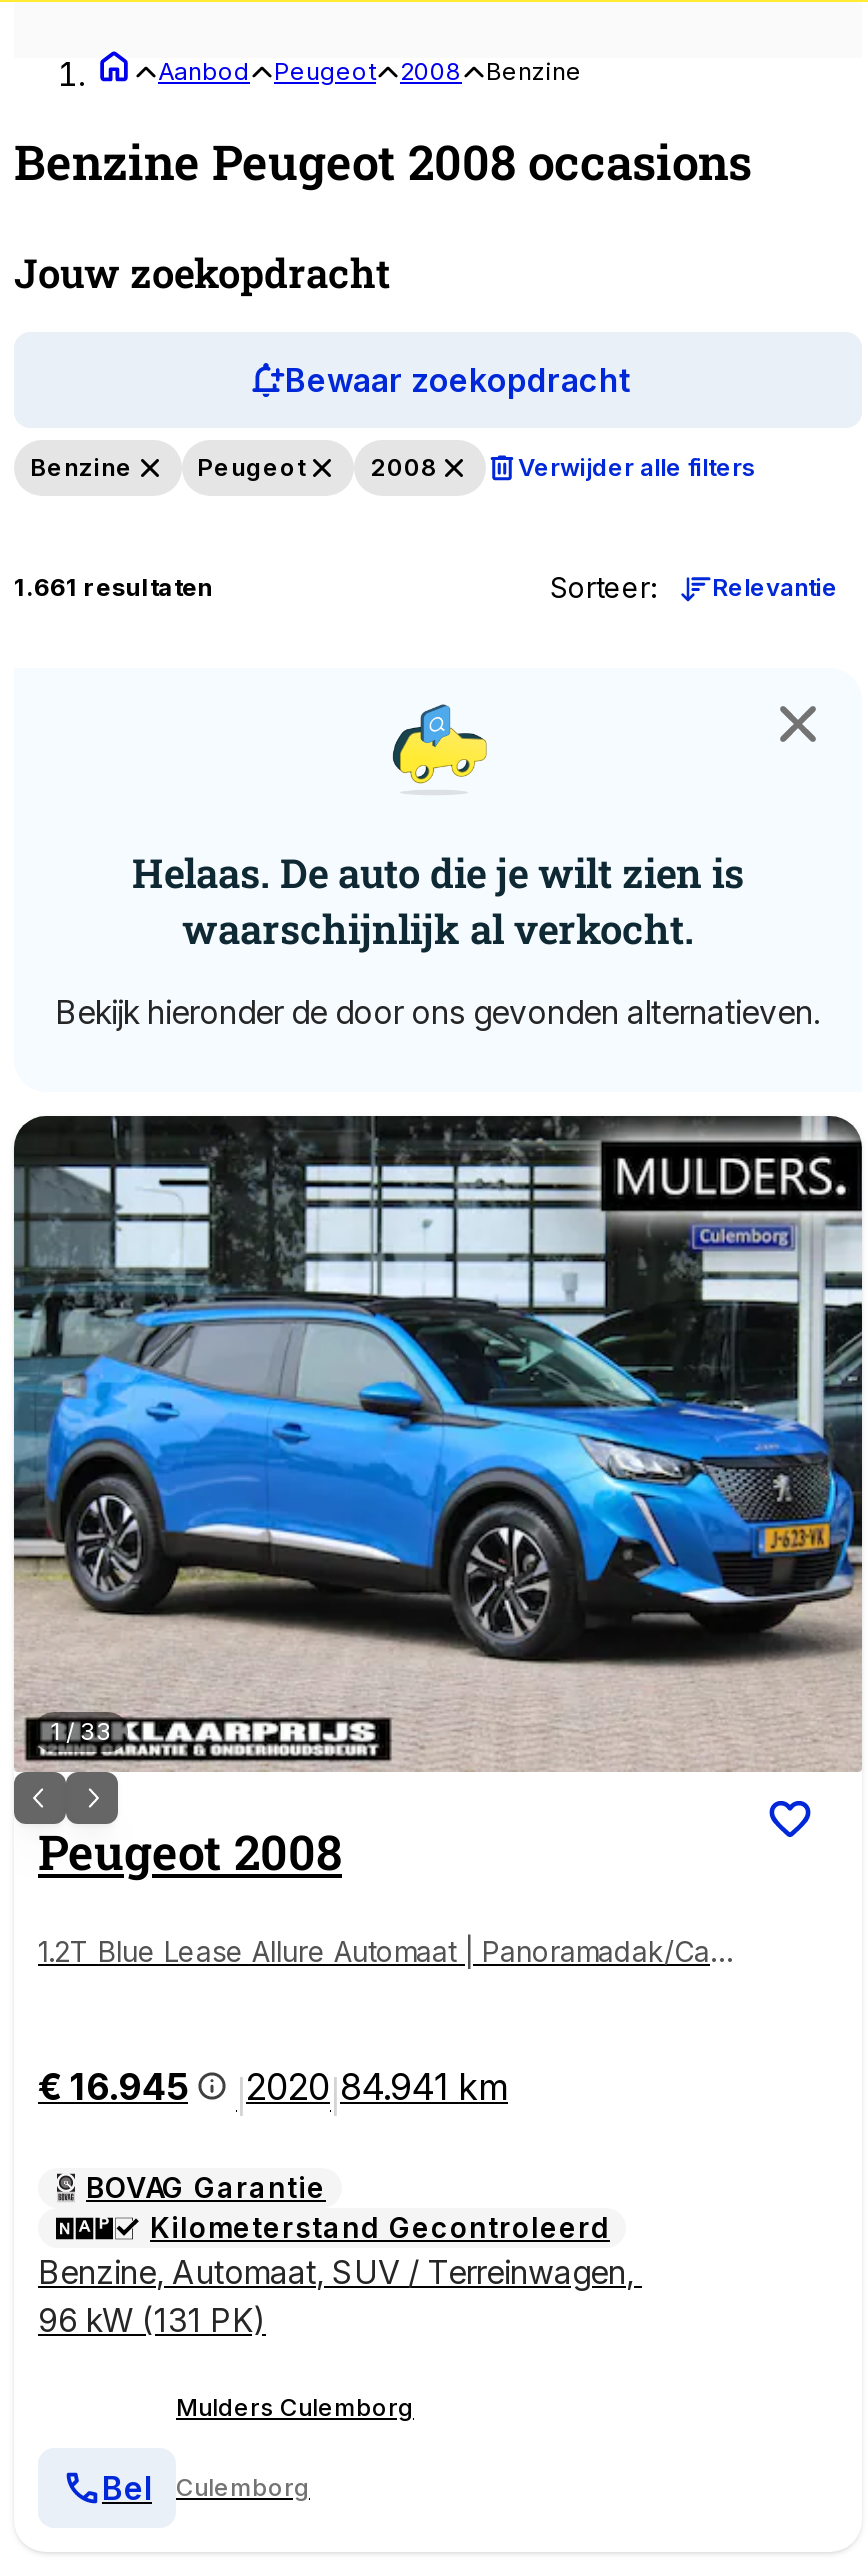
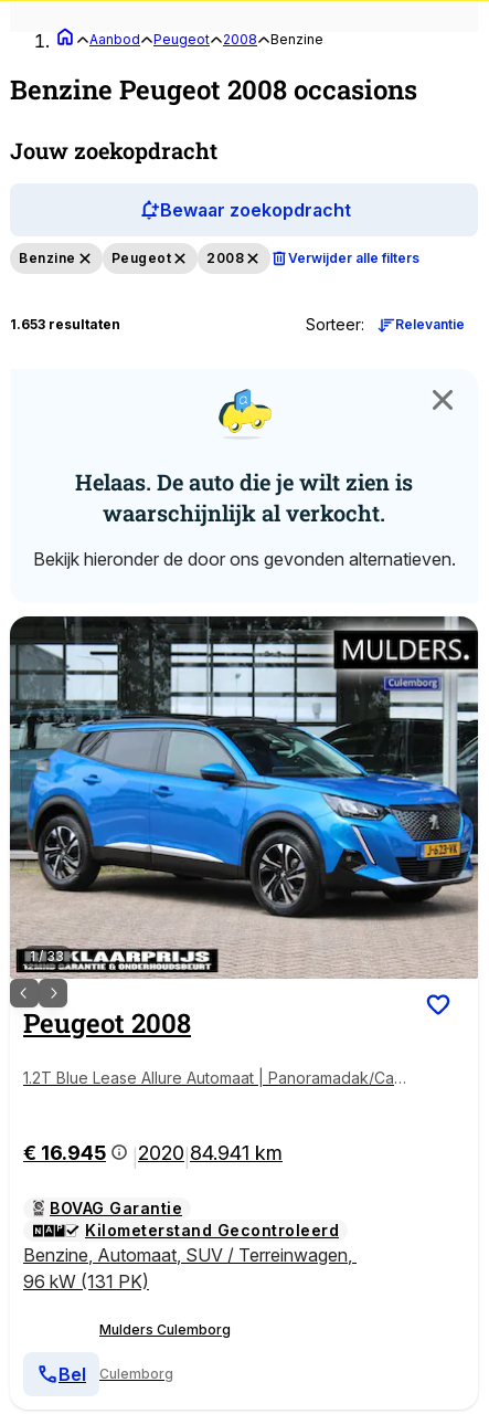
- 1.661 resultaten
+ 1.653 resultaten
